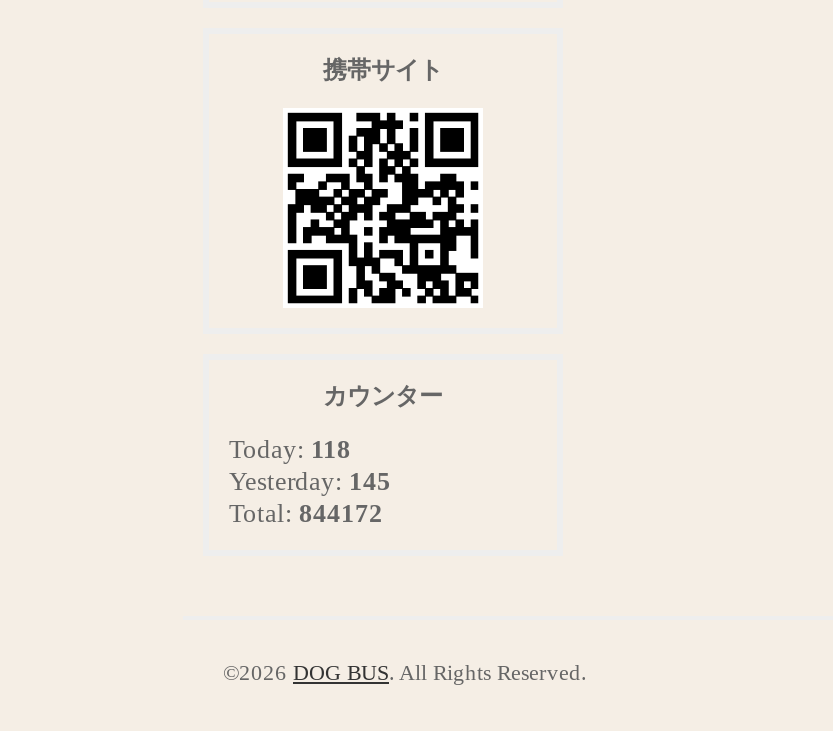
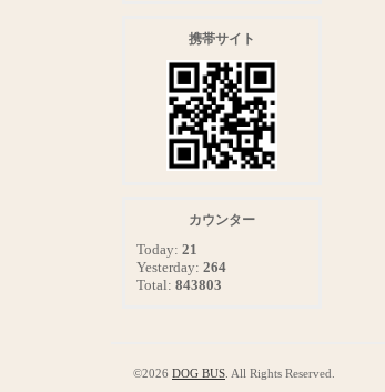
- Today: 118
+ Today: 21

- Yesterday: 145
+ Yesterday: 264

- Total: 844172
+ Total: 843803
